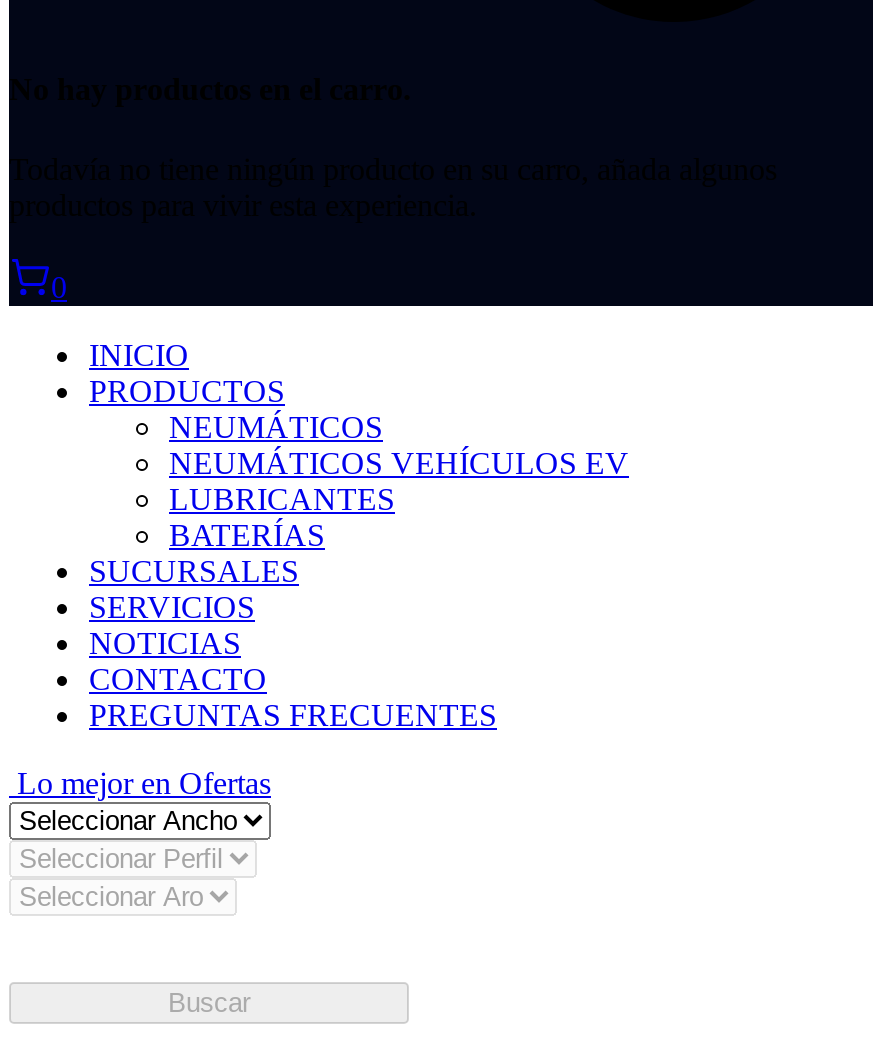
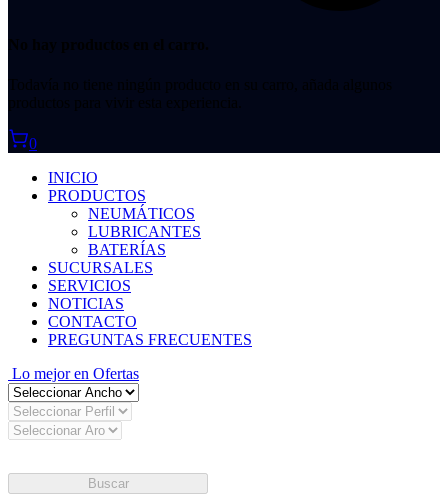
- NEUMÁTICOS VEHÍCULOS EV
